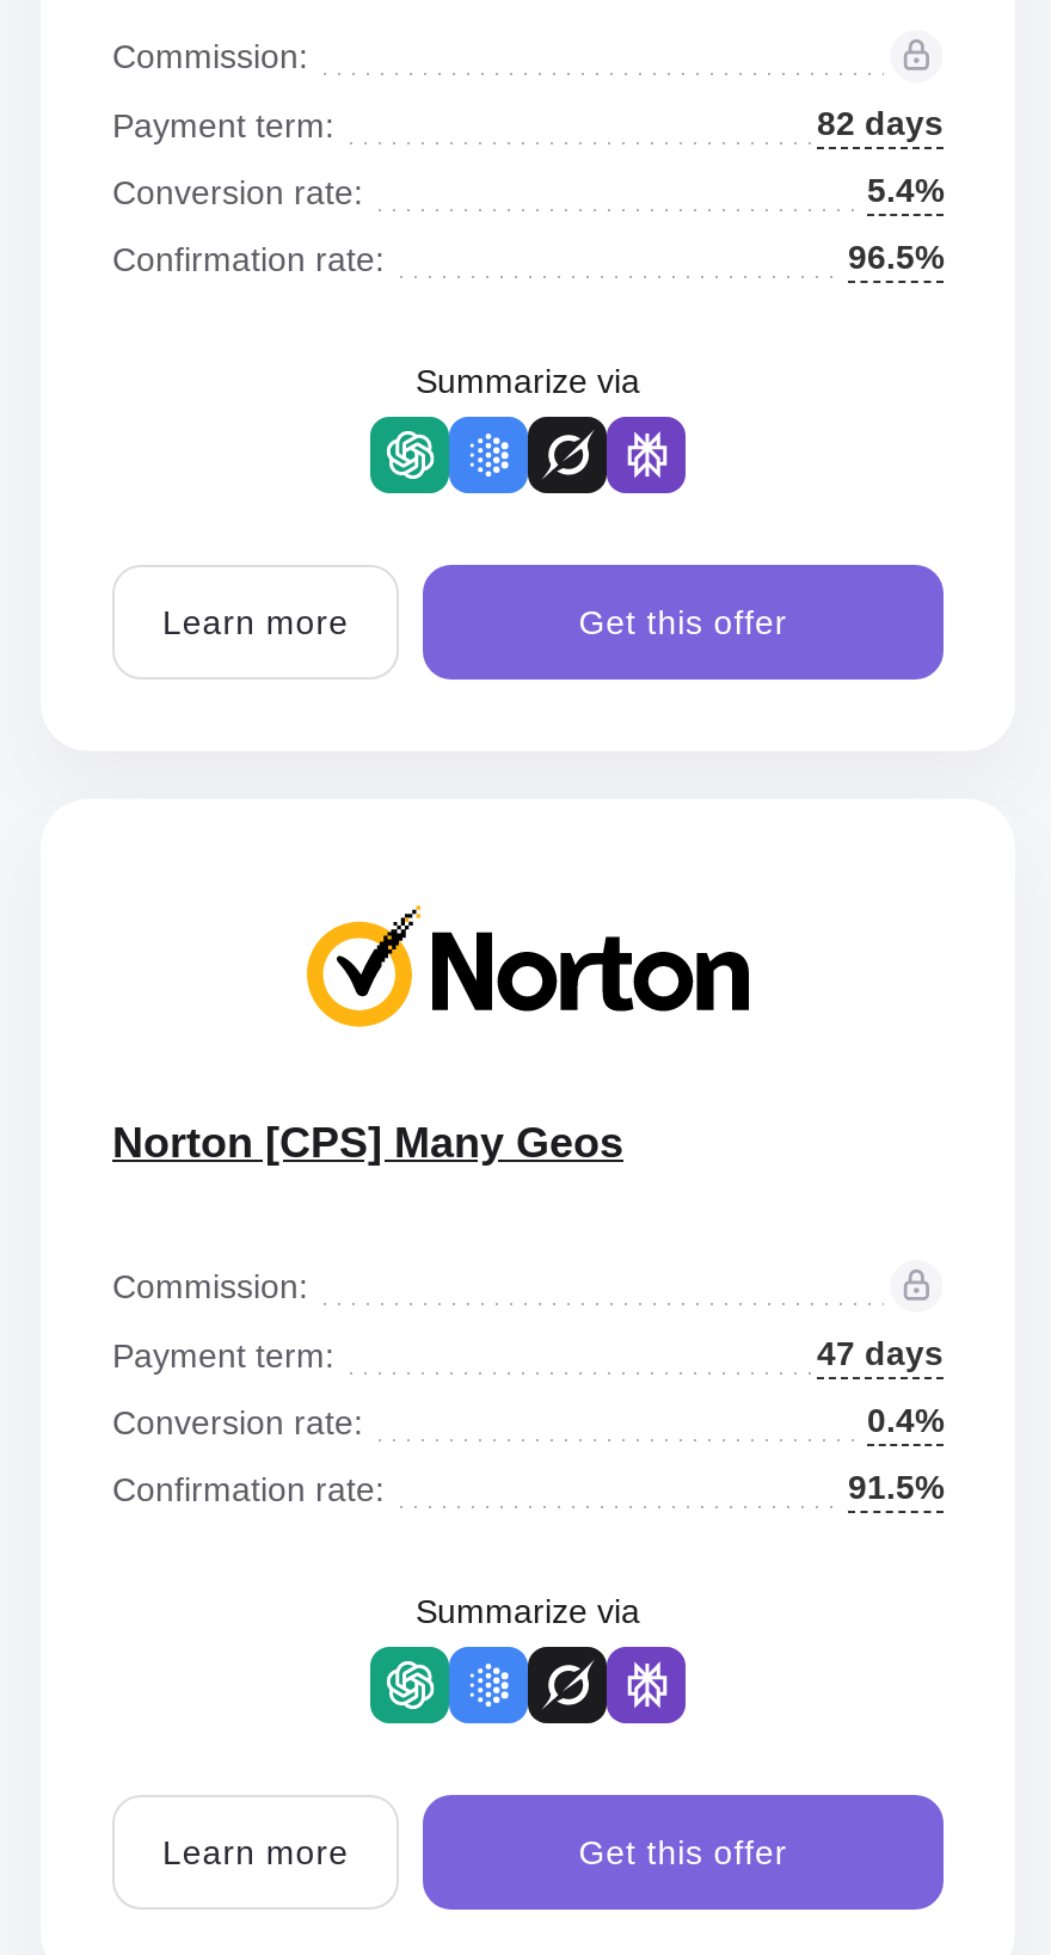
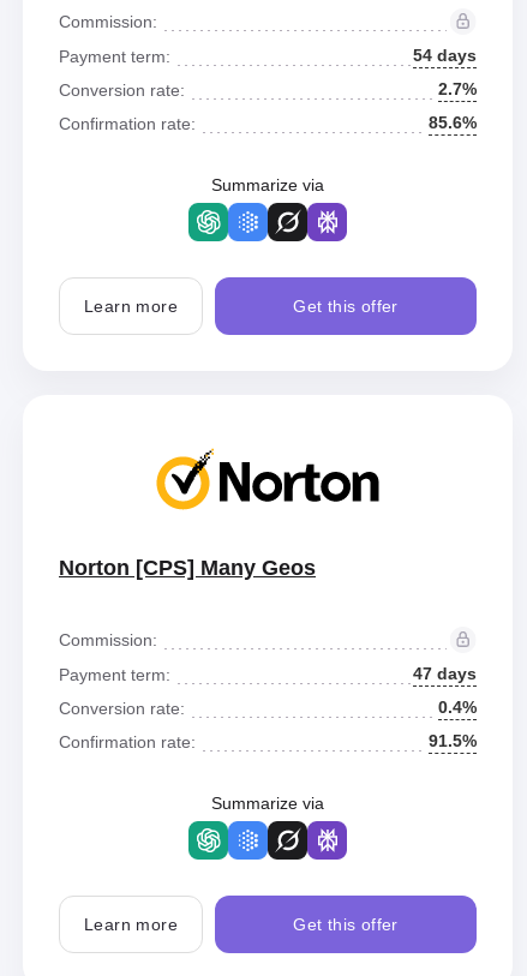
- 82 days
+ 54 days

- 5.4%
+ 2.7%

- 96.5%
+ 85.6%
